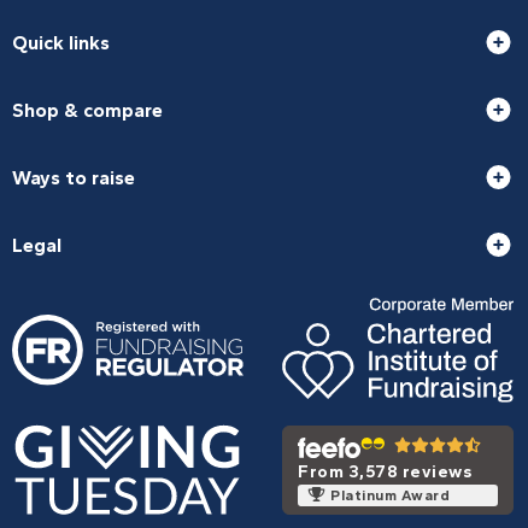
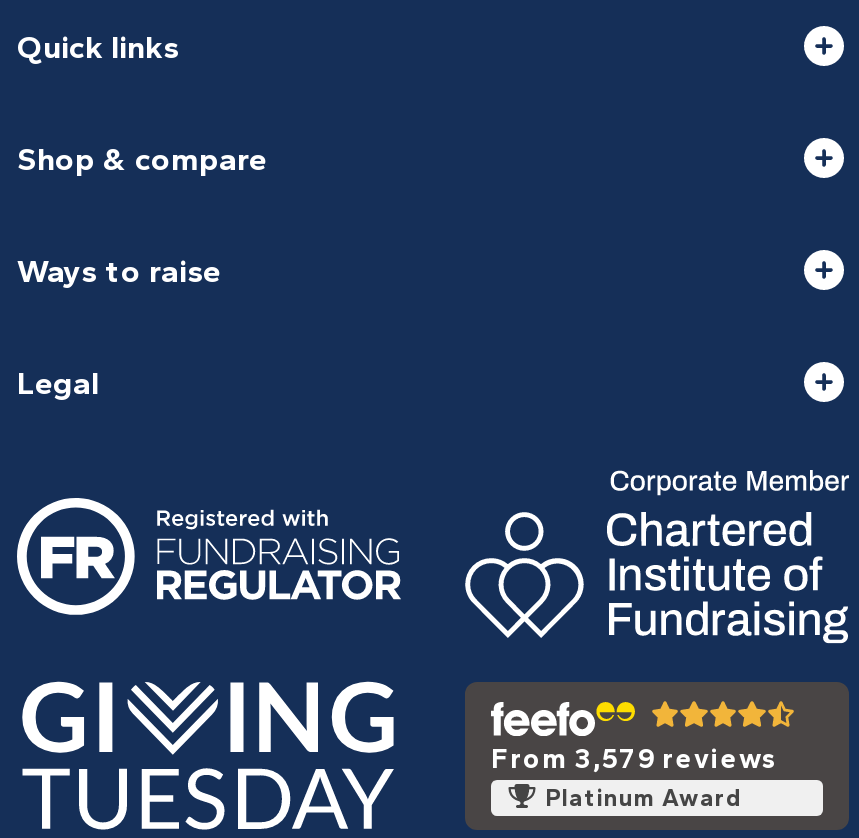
- From 3,578 reviews
+ From 3,579 reviews
